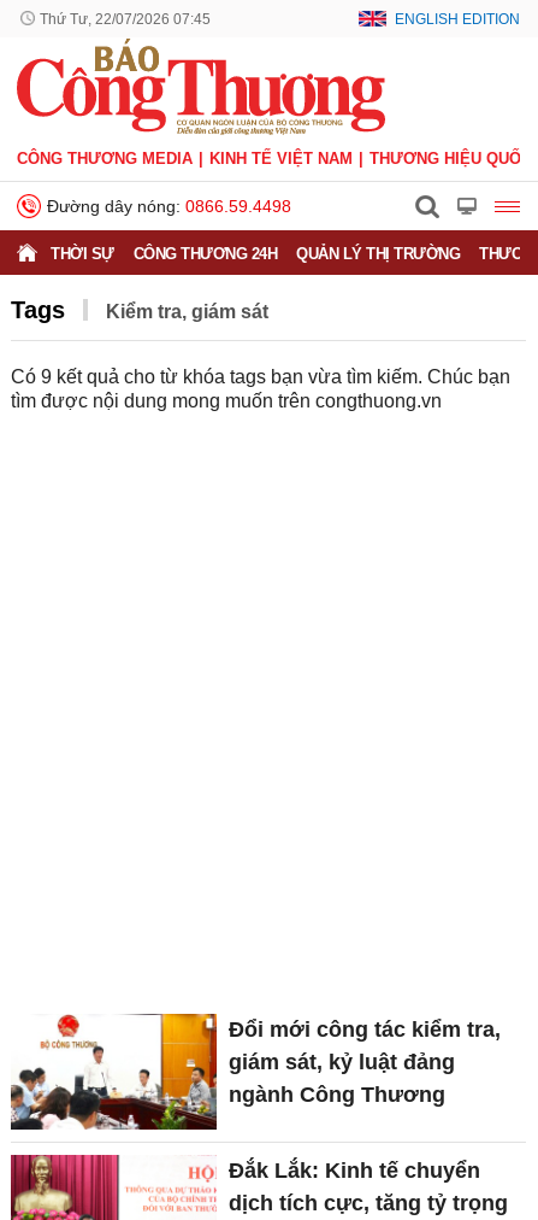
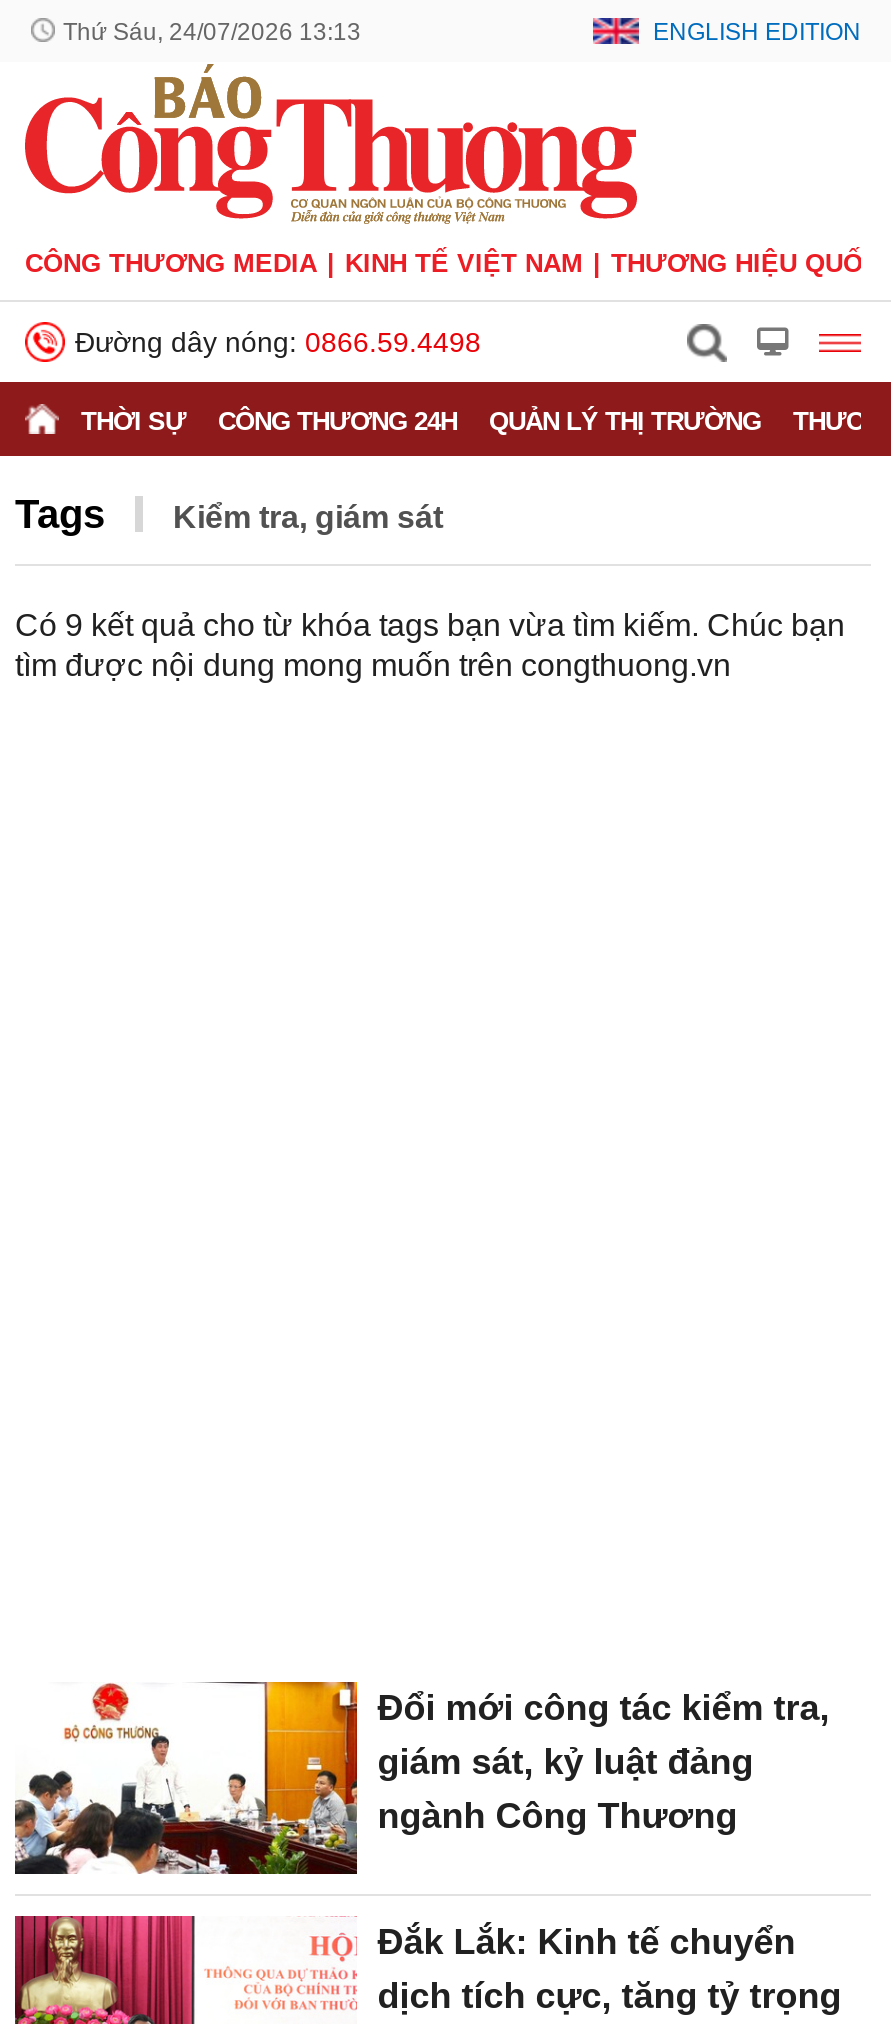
- Thứ Tư, 22/07/2026 07:45
+ Thứ Sáu, 24/07/2026 13:13
